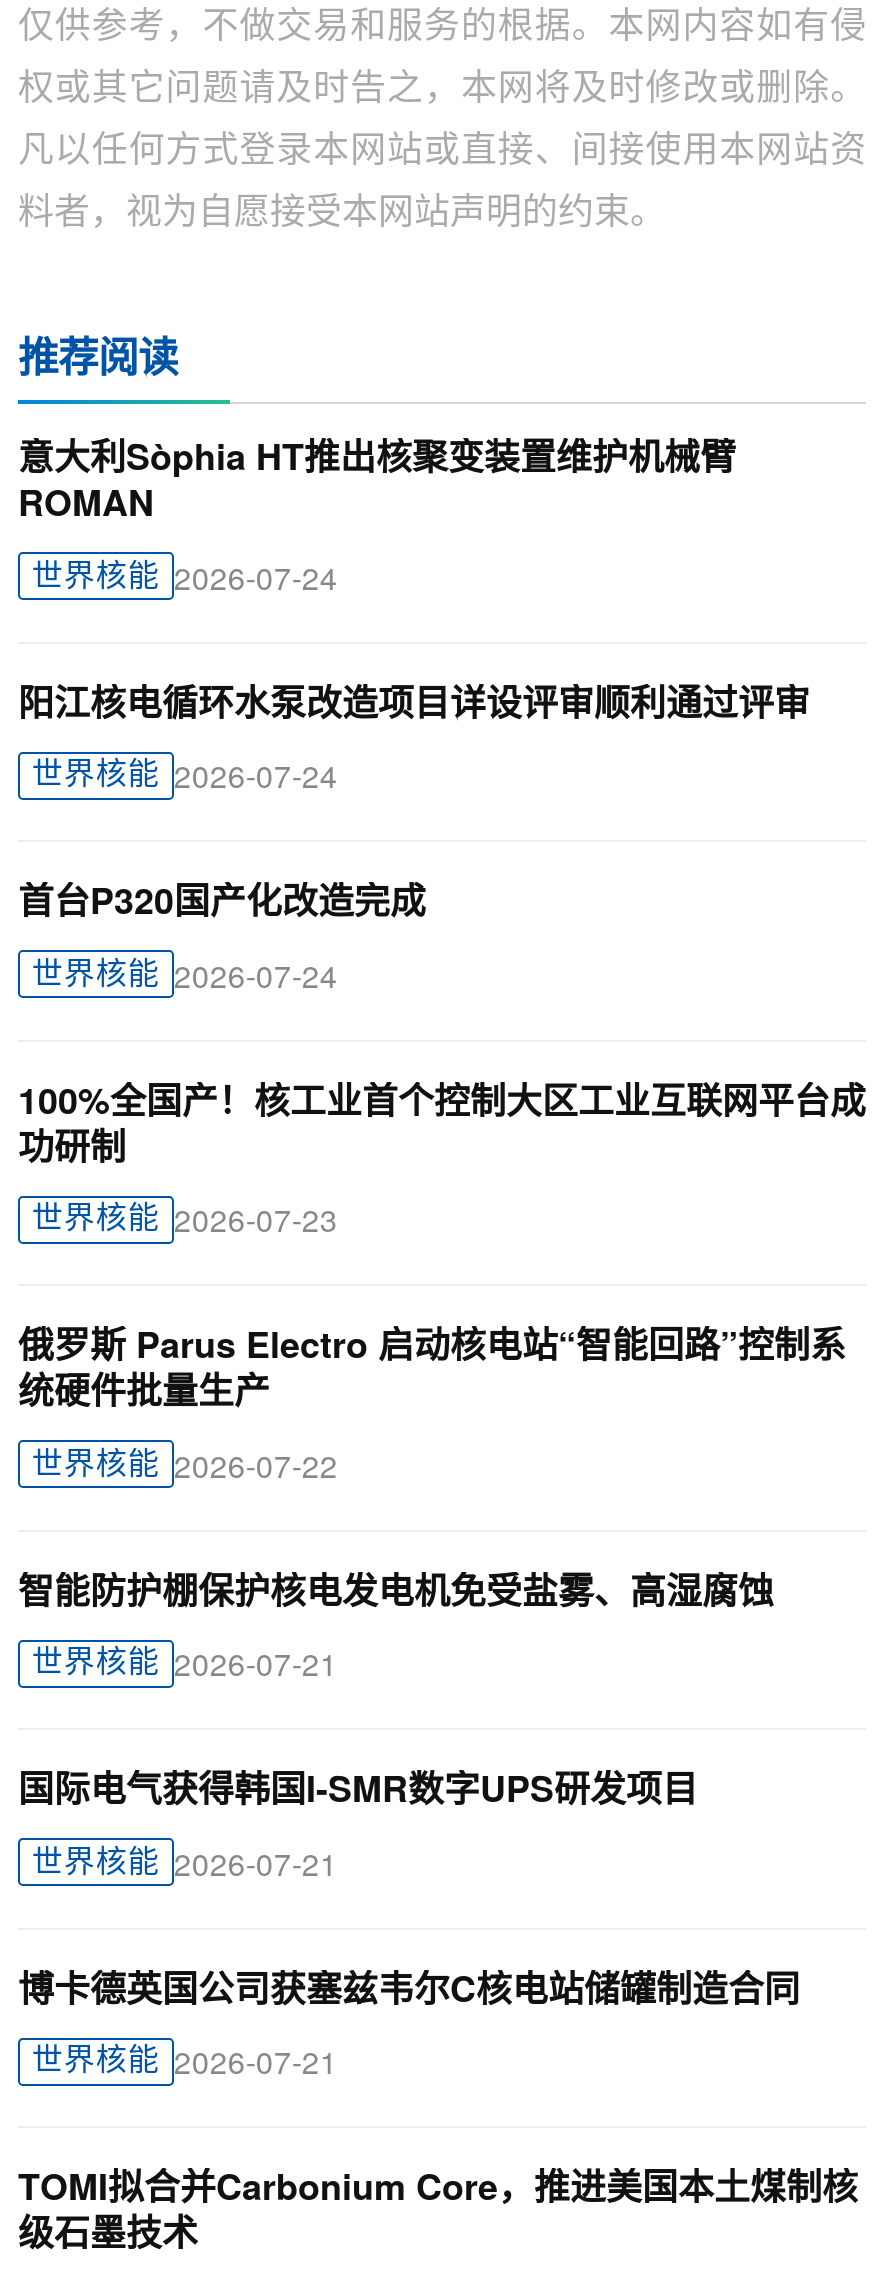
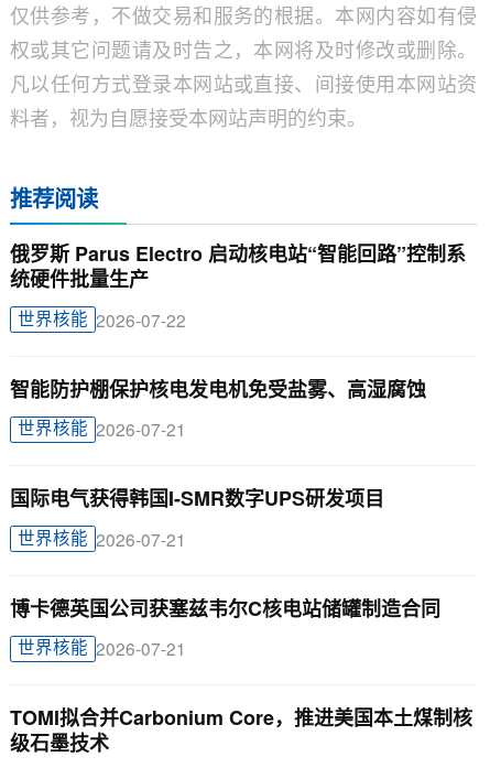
- 意大利Sòphia HT推出核聚变装置维护机械臂
- ROMAN
- 世界核能 2026-07-24
- 阳江核电循环水泵改造项目详设评审顺利通过评审
- 世界核能 2026-07-24
- 首台P320国产化改造完成
- 世界核能 2026-07-24
- 100%全国产！核工业首个控制大区工业互联网平台成
- 功研制
- 世界核能 2026-07-23
